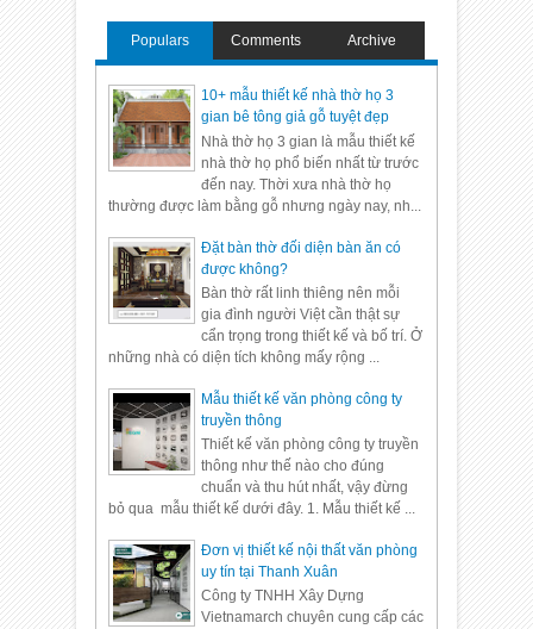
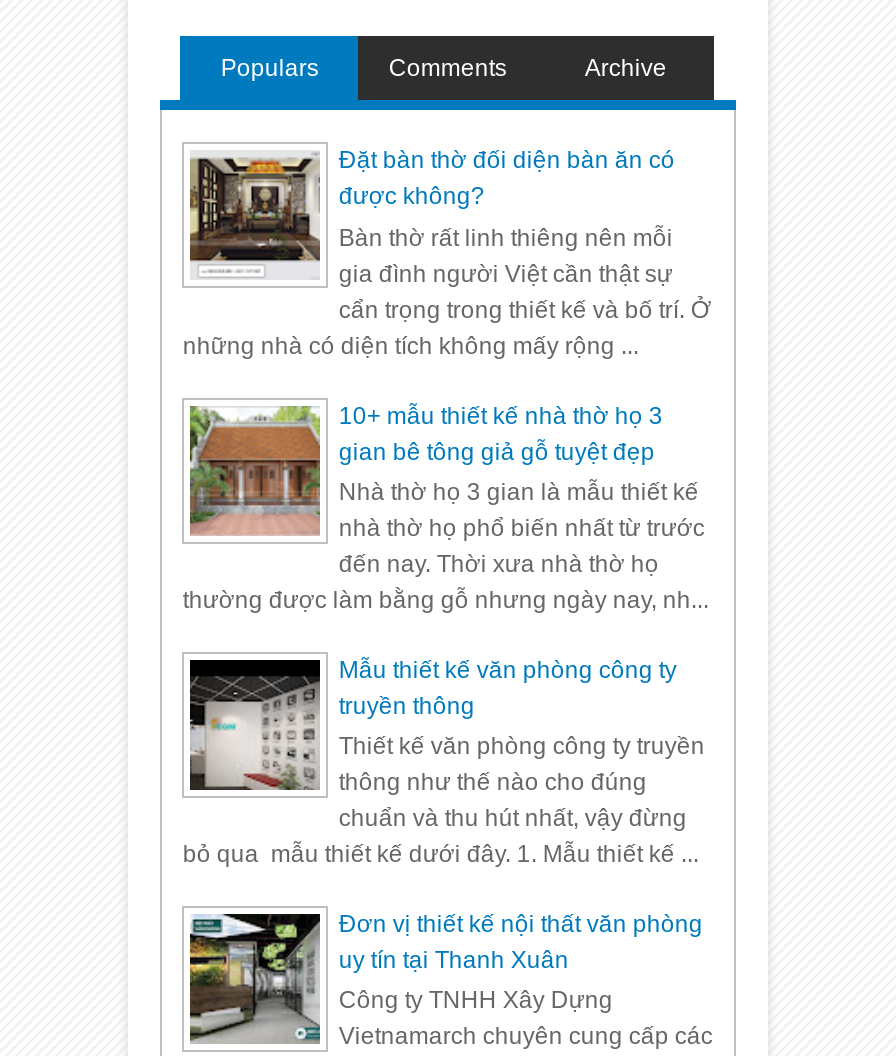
moved down: [image] | 10+ mẫu thiết kế nhà thờ họ 3 | gian bê tông giả gỗ tuyệt đẹp | Nhà thờ họ 3 gian là mẫu thiết kế | nhà thờ họ phổ biến nhất từ trước | đến nay. Thời xưa nhà thờ họ | thường được làm bằng gỗ nhưng ngày nay, nh...

moved up: [image] | Đặt bàn thờ đối diện bàn ăn có | được không? | Bàn thờ rất linh thiêng nên mỗi | gia đình người Việt cần thật sự | cẩn trọng trong thiết kế và bố trí. Ở | những nhà có diện tích không mấy rộng ...
